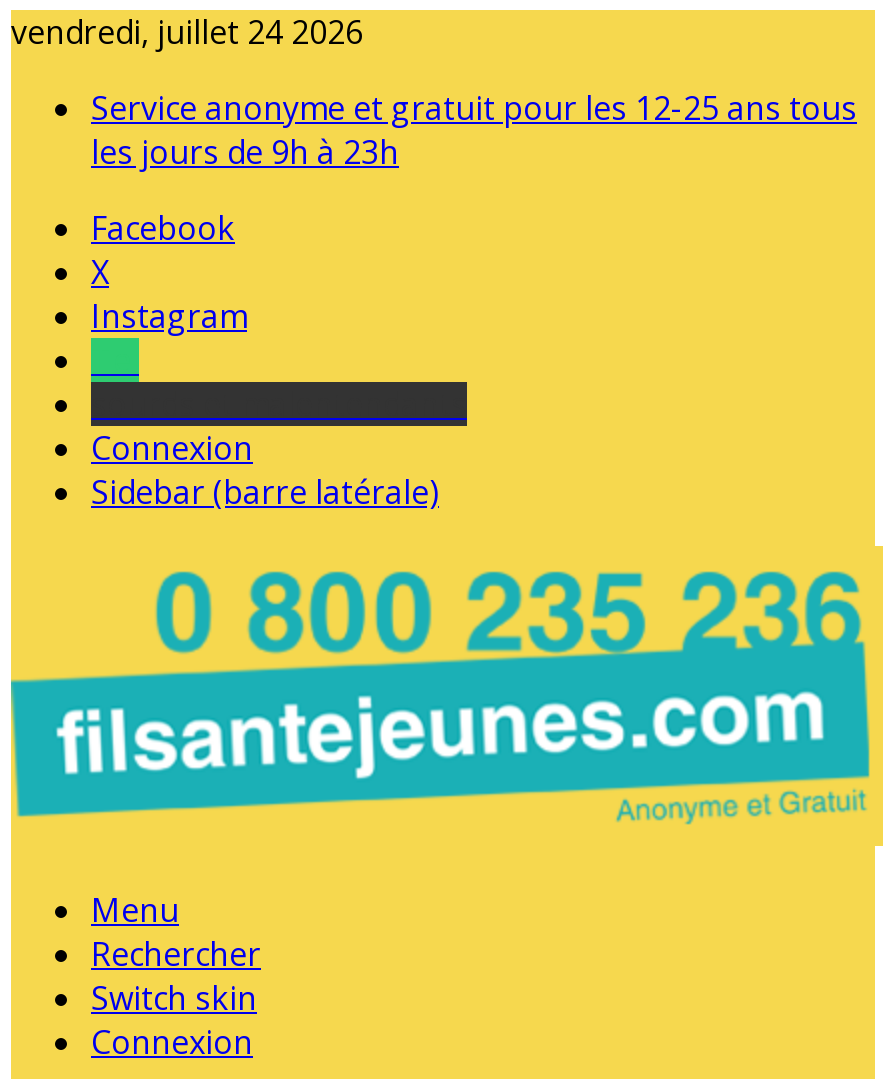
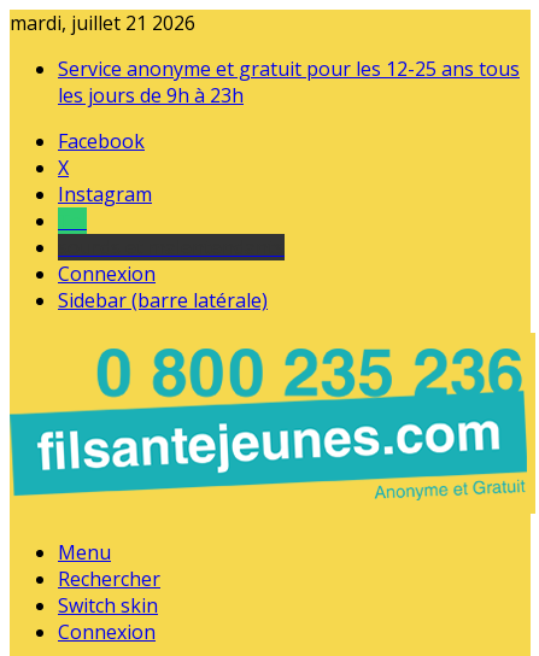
- vendredi, juillet 24 2026
+ mardi, juillet 21 2026
